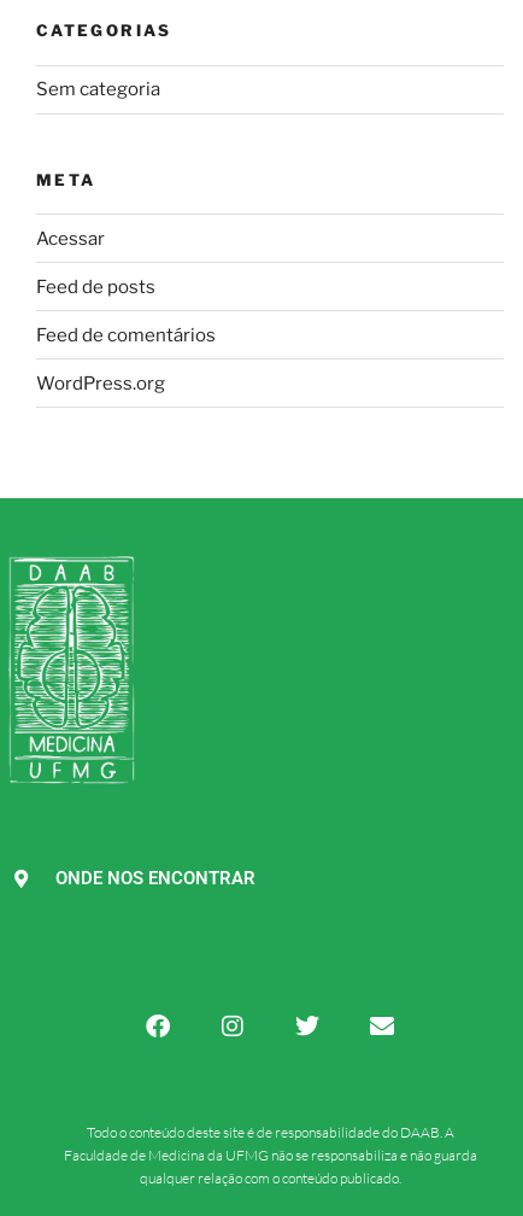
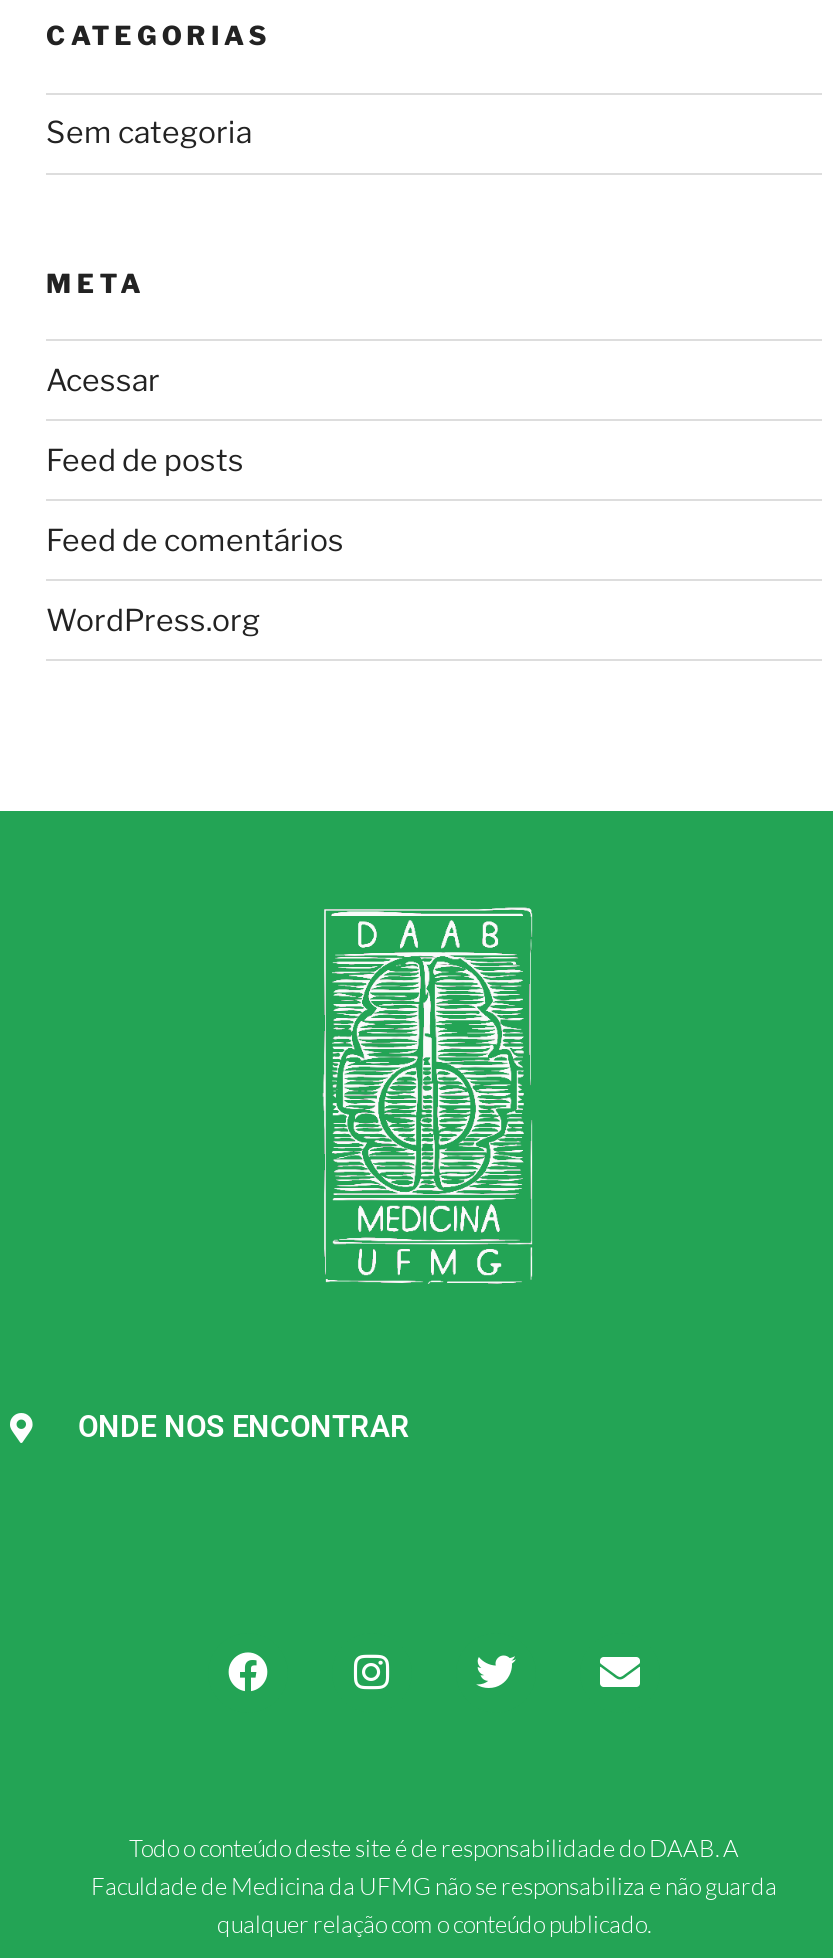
+ [image]

- [image]
